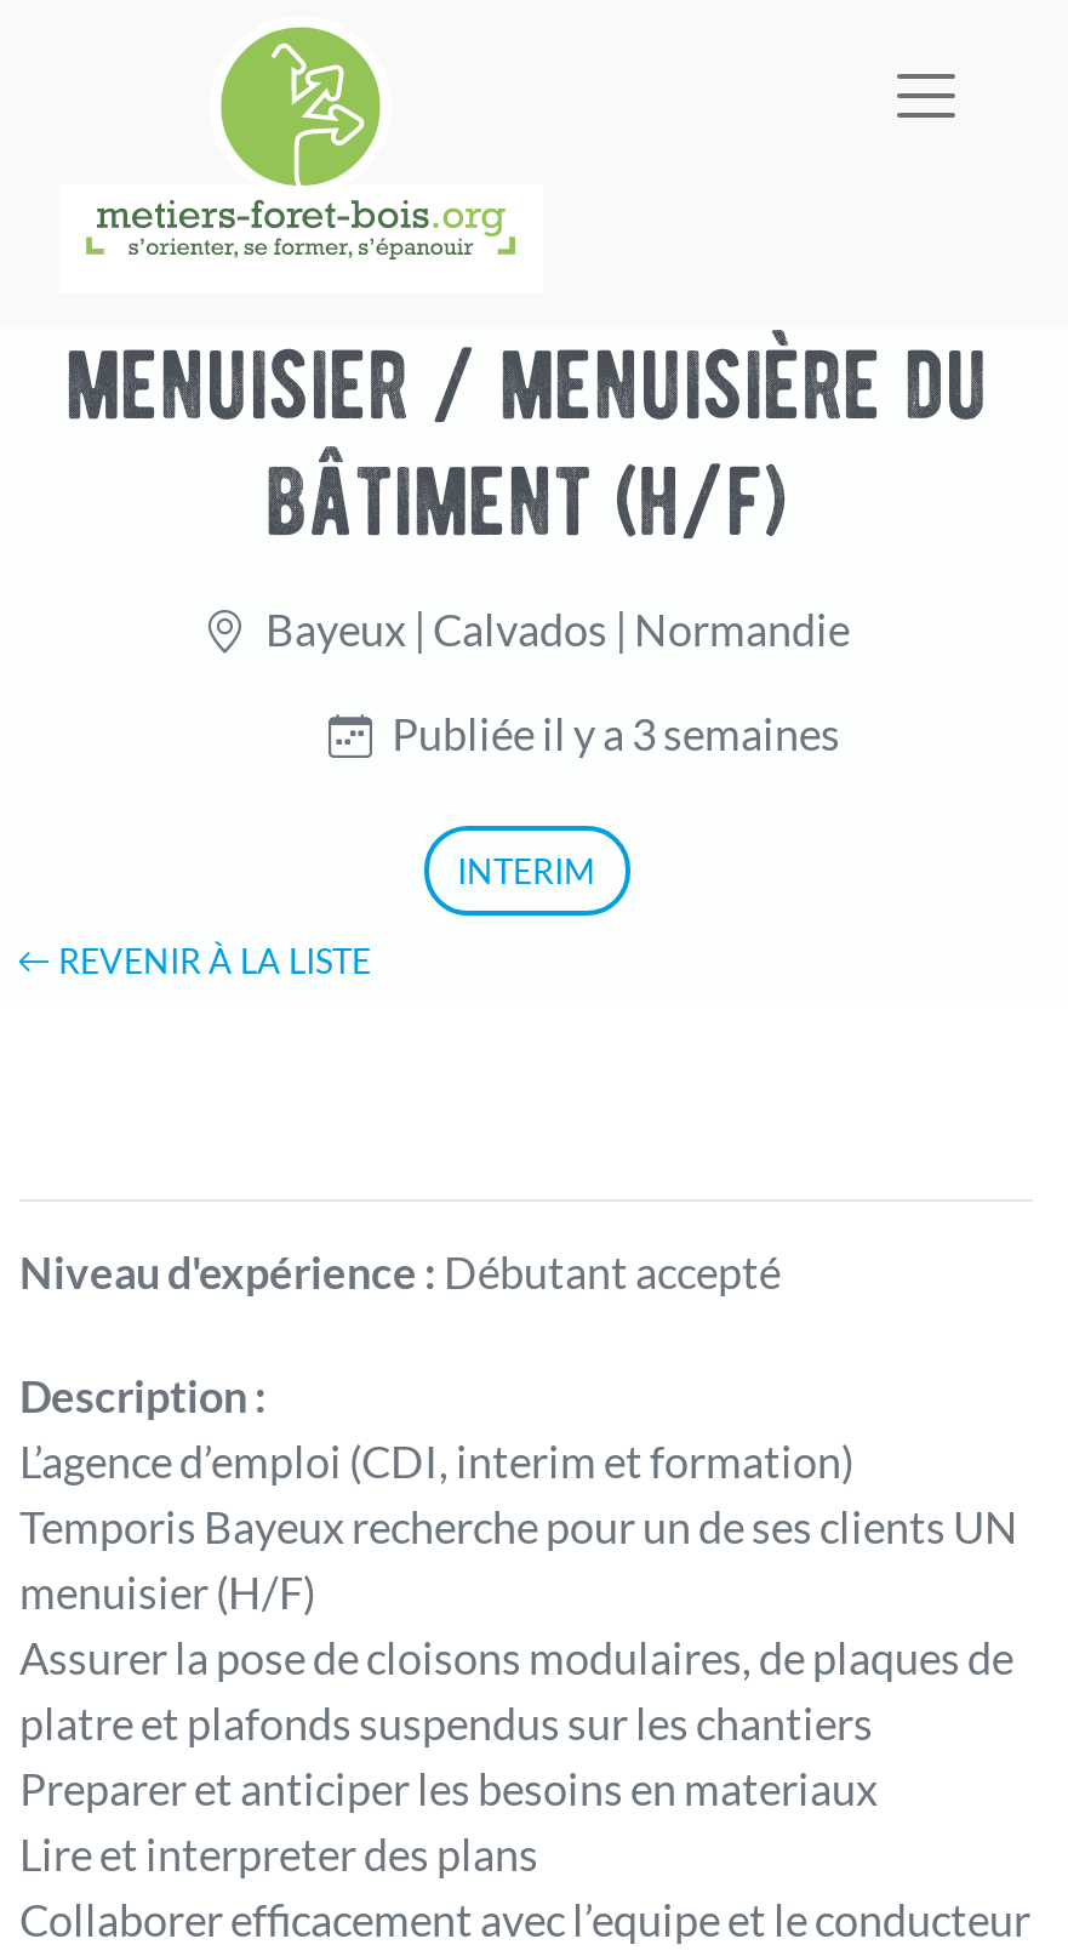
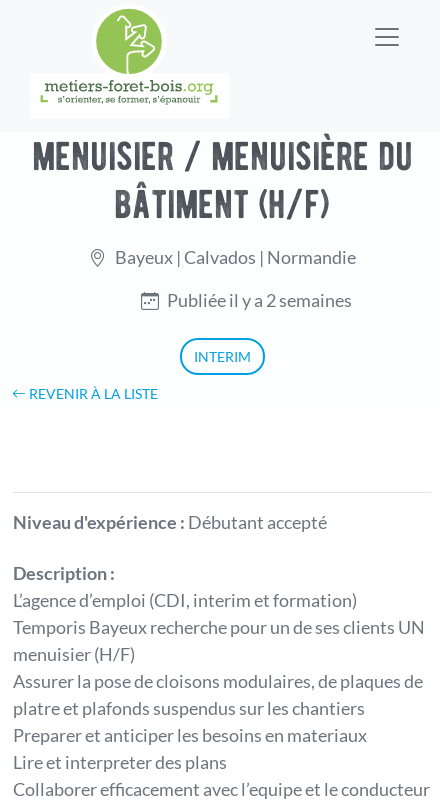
- Publiée il y a 3 semaines
+ Publiée il y a 2 semaines
